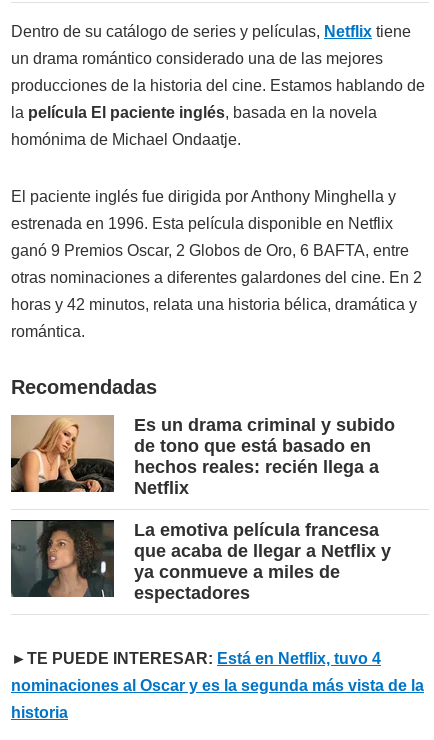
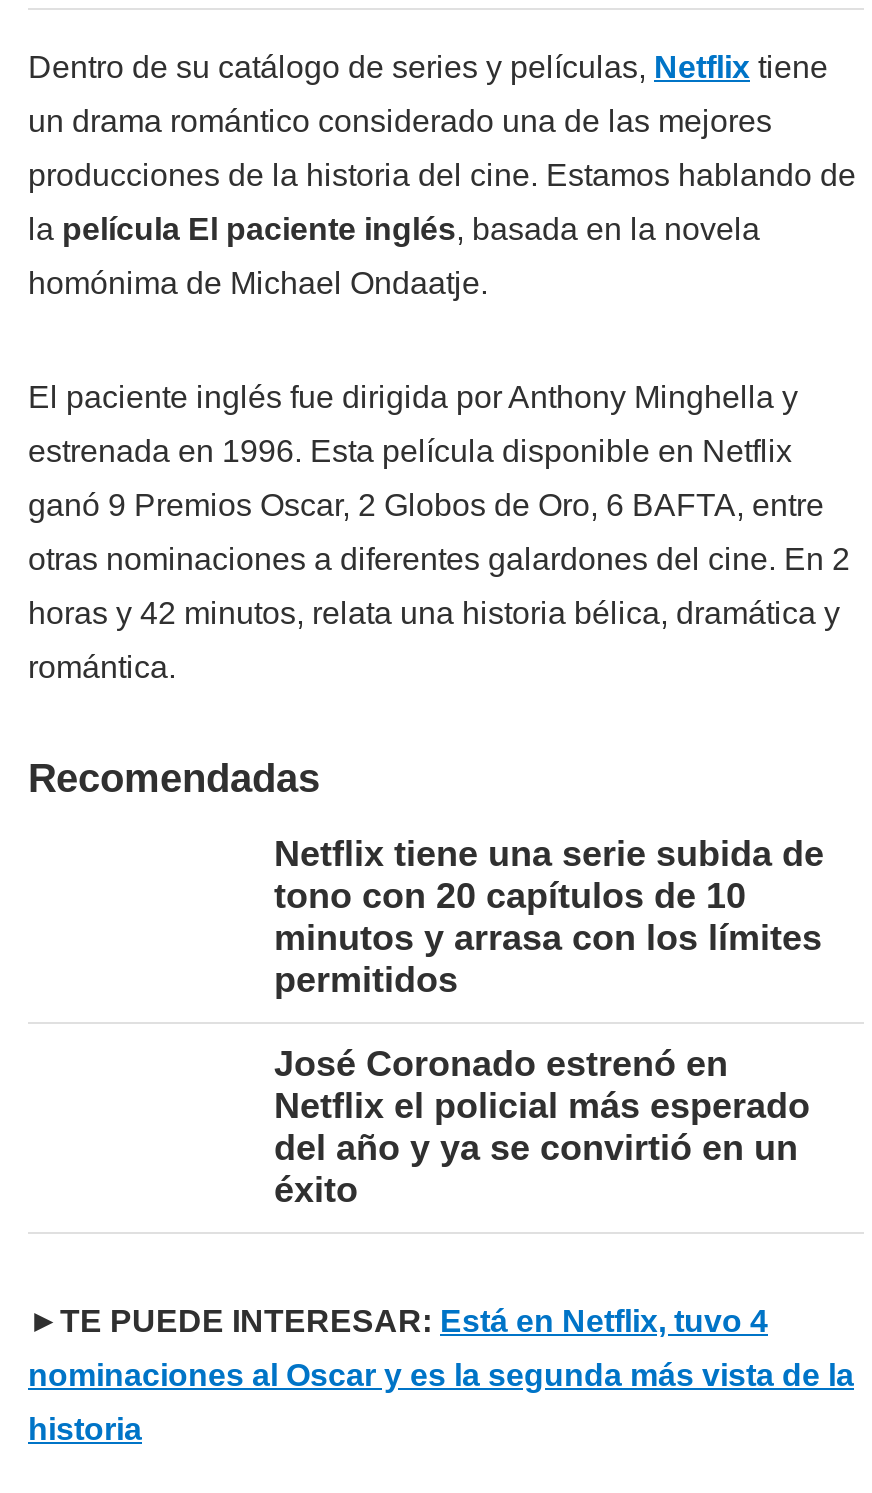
- [image]

- Es un drama criminal y subido
- de tono que está basado en
- hechos reales: recién llega a
- Netflix
+ Netflix tiene una serie subida de
+ tono con 20 capítulos de 10
+ minutos y arrasa con los límites
+ permitidos

- [image]

- La emotiva película francesa
- que acaba de llegar a Netflix y
- ya conmueve a miles de
- espectadores
+ José Coronado estrenó en
+ Netflix el policial más esperado
+ del año y ya se convirtió en un
+ éxito
